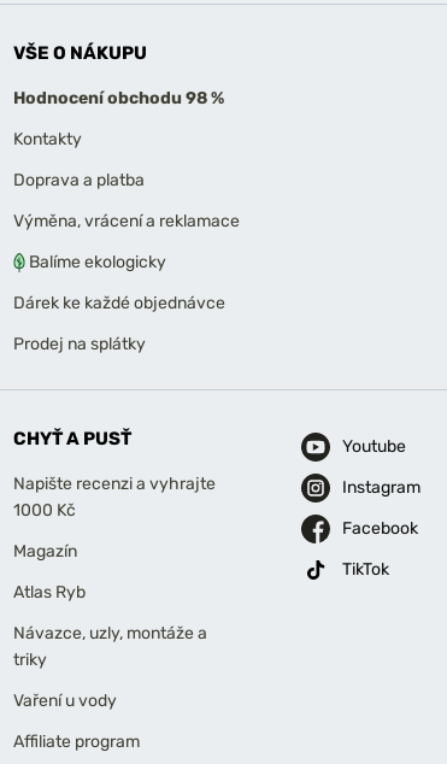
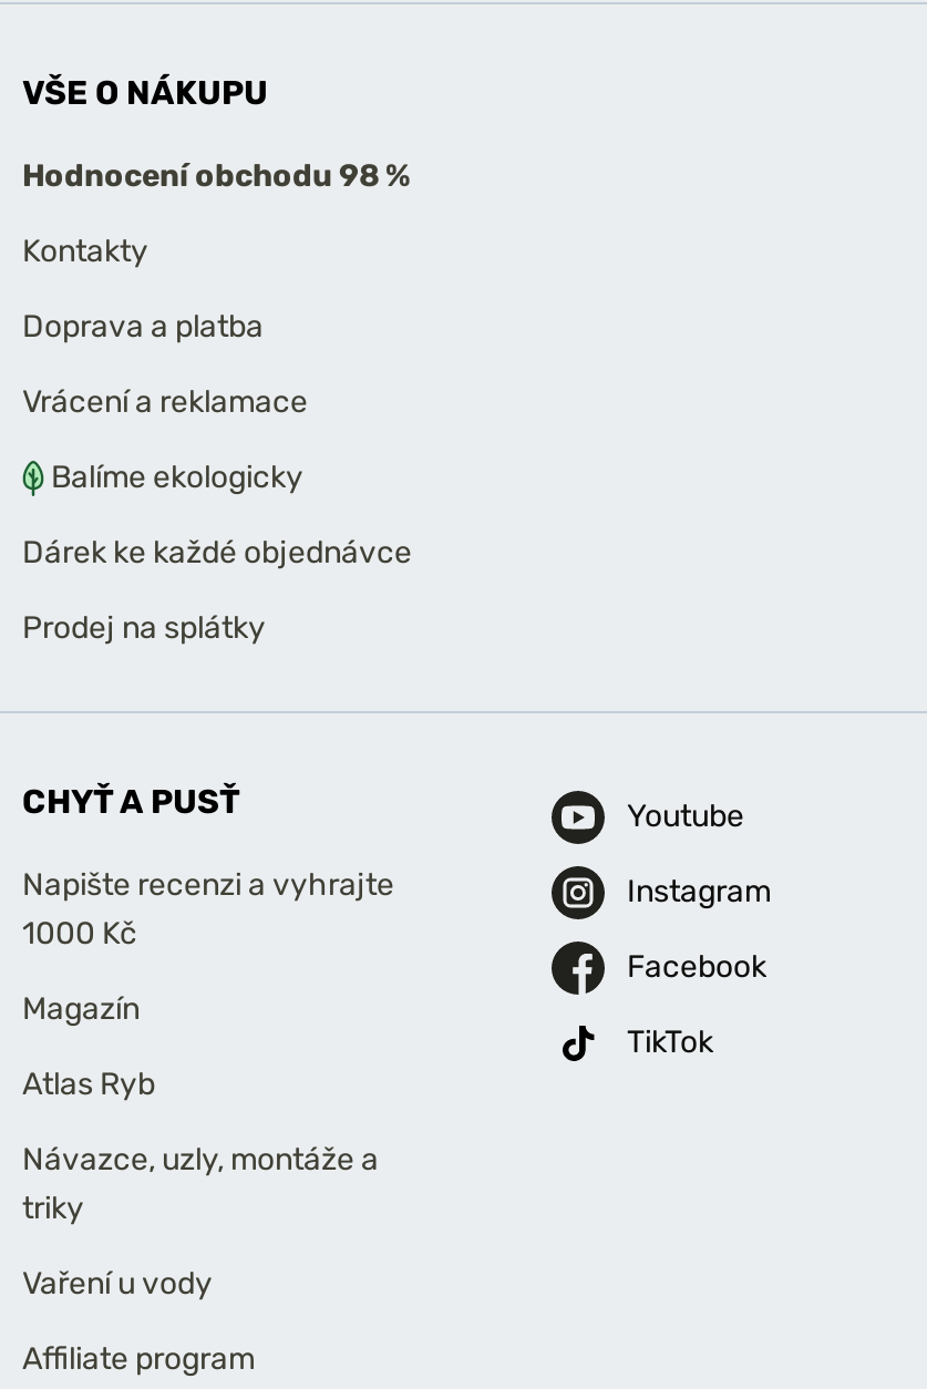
- Výměna, vrácení a reklamace
+ Vrácení a reklamace
